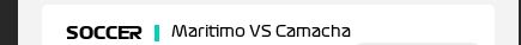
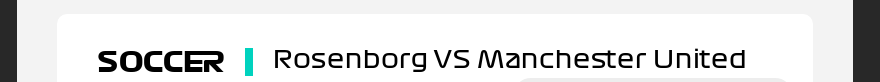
- Maritimo VS Camacha
+ Rosenborg VS Manchester United
